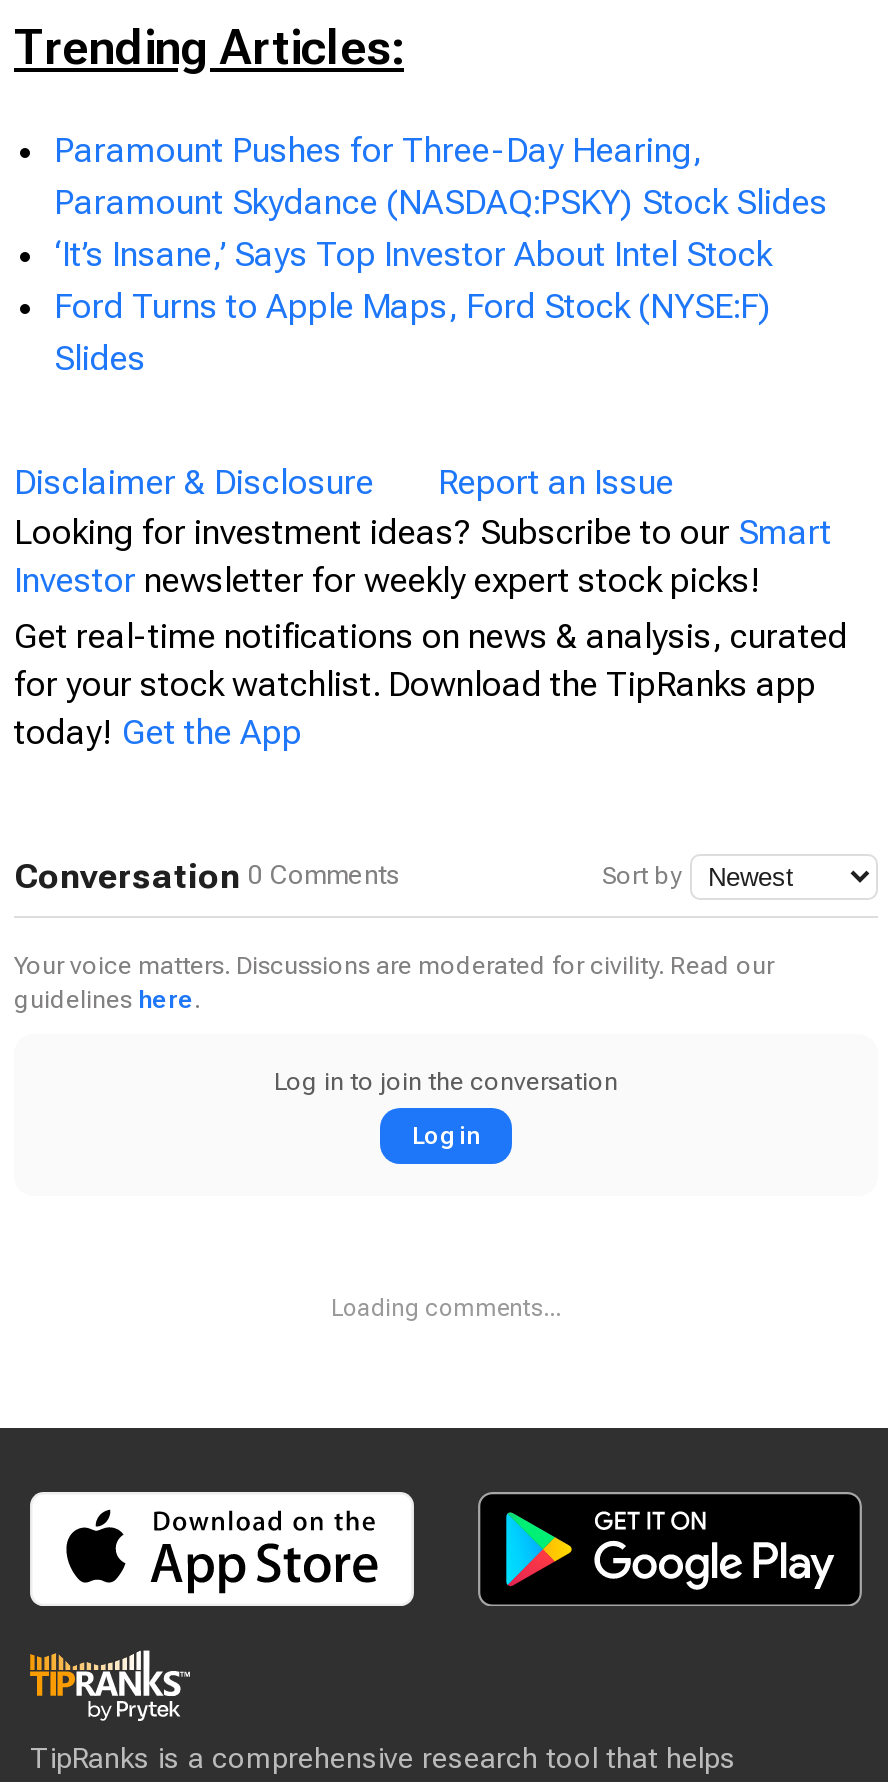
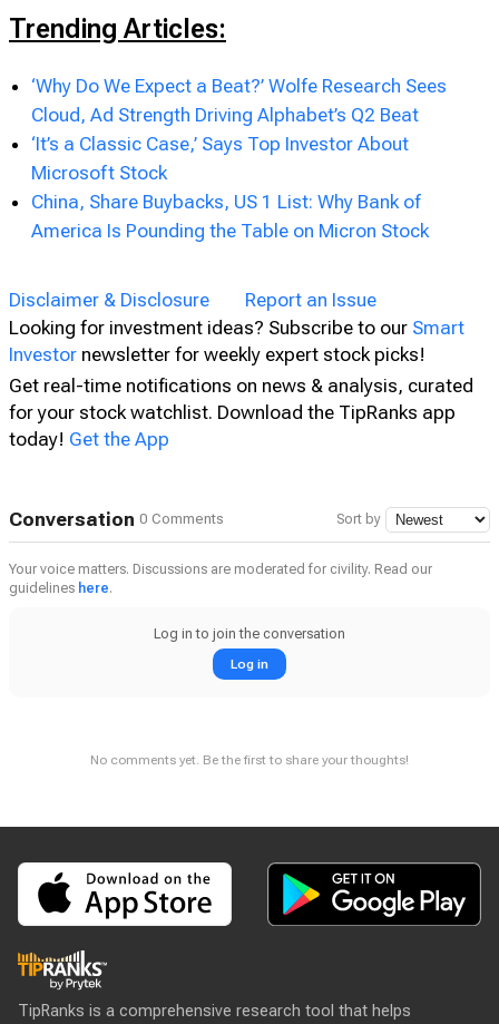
- Paramount Pushes for Three-Day Hearing,
- Paramount Skydance (NASDAQ:PSKY) Stock Slides
- ‘It’s Insane,’ Says Top Investor About Intel Stock
- Ford Turns to Apple Maps, Ford Stock (NYSE:F)
- Slides
+ ‘Why Do We Expect a Beat?’ Wolfe Research Sees
+ Cloud, Ad Strength Driving Alphabet’s Q2 Beat
+ ‘It’s a Classic Case,’ Says Top Investor About
+ Microsoft Stock
+ China, Share Buybacks, US 1 List: Why Bank of
+ America Is Pounding the Table on Micron Stock

- Loading comments...
+ No comments yet. Be the first to share your thoughts!
